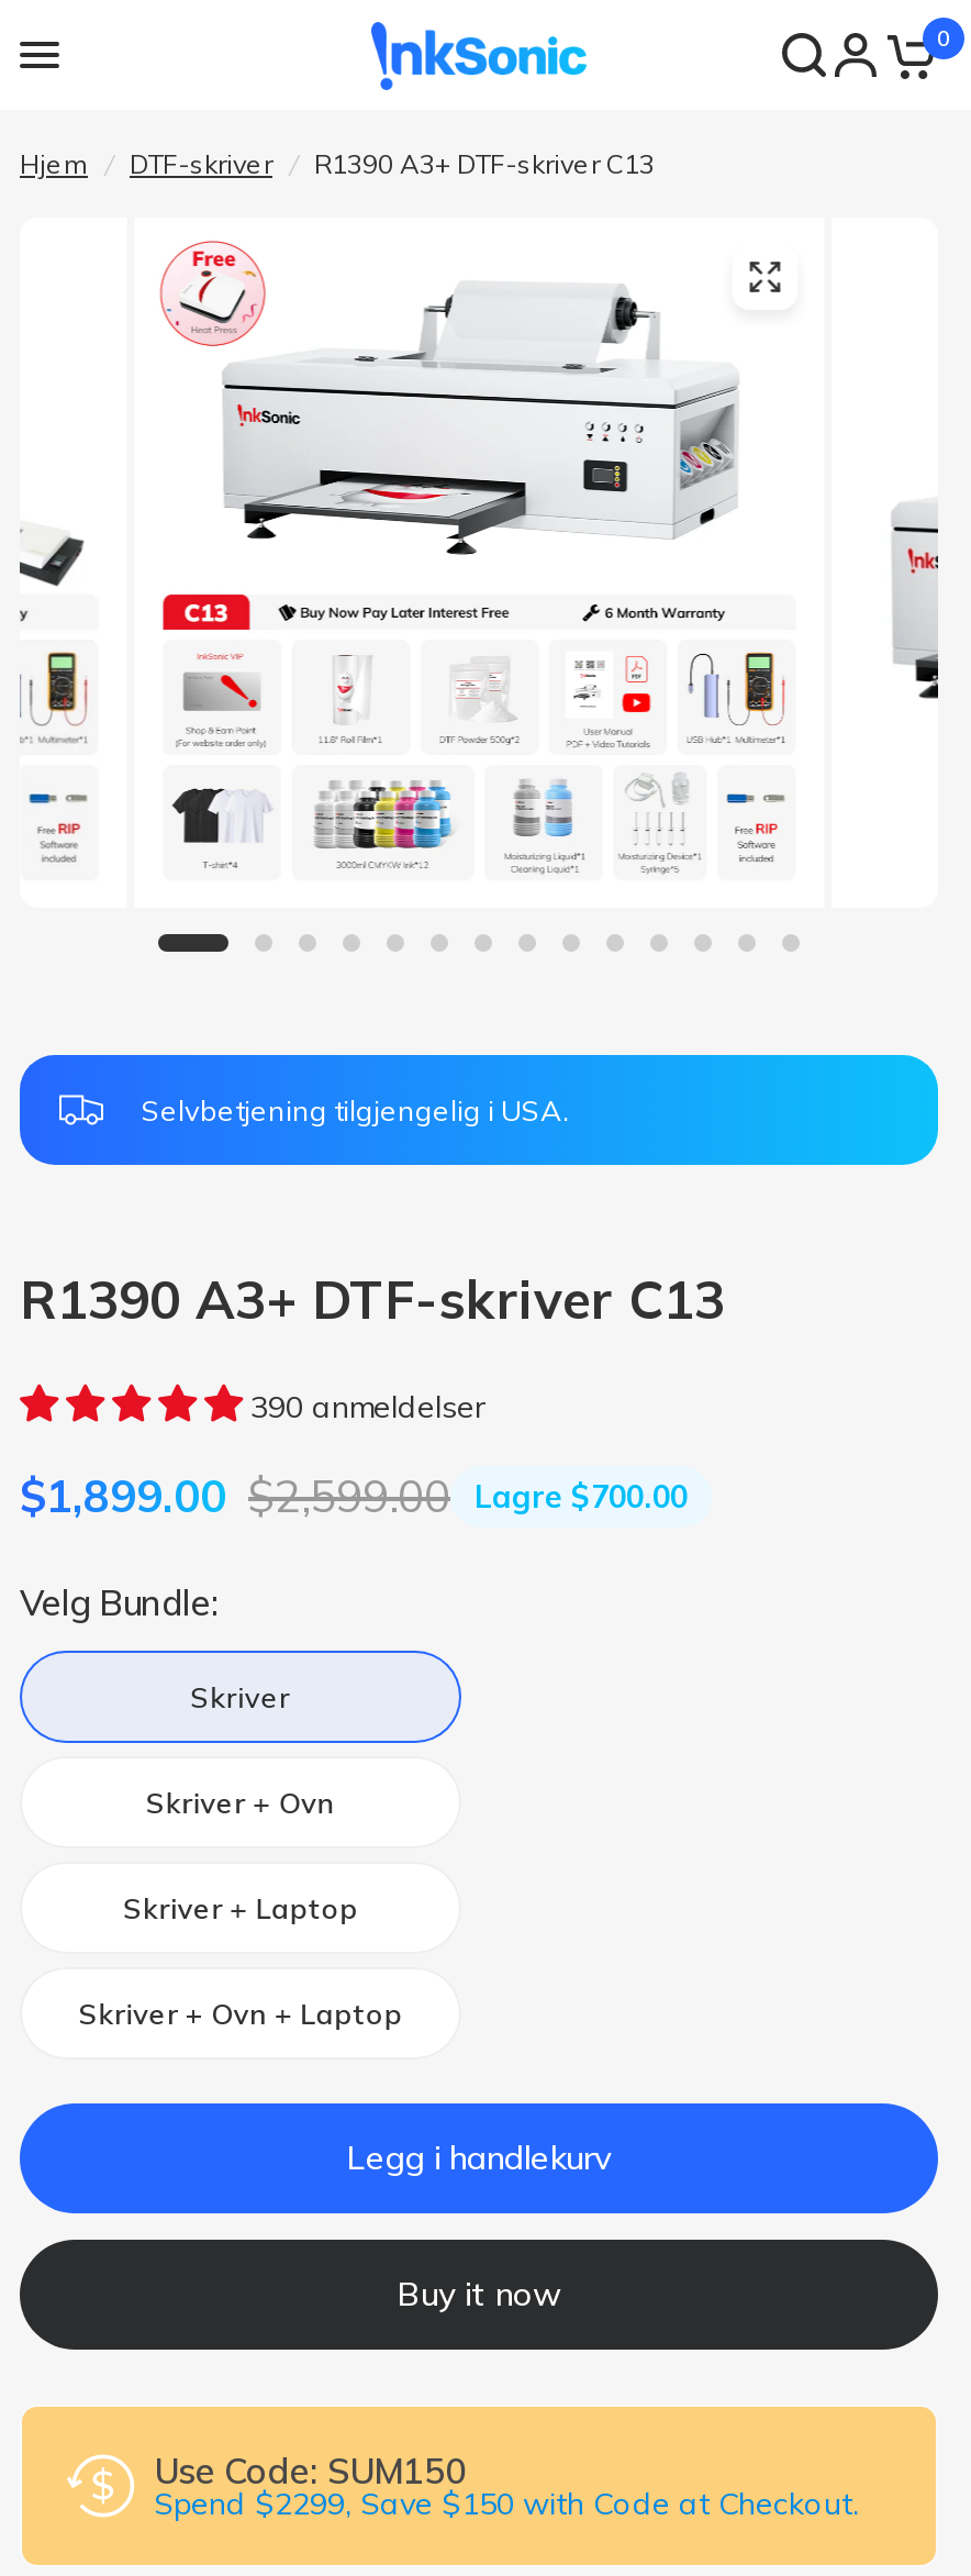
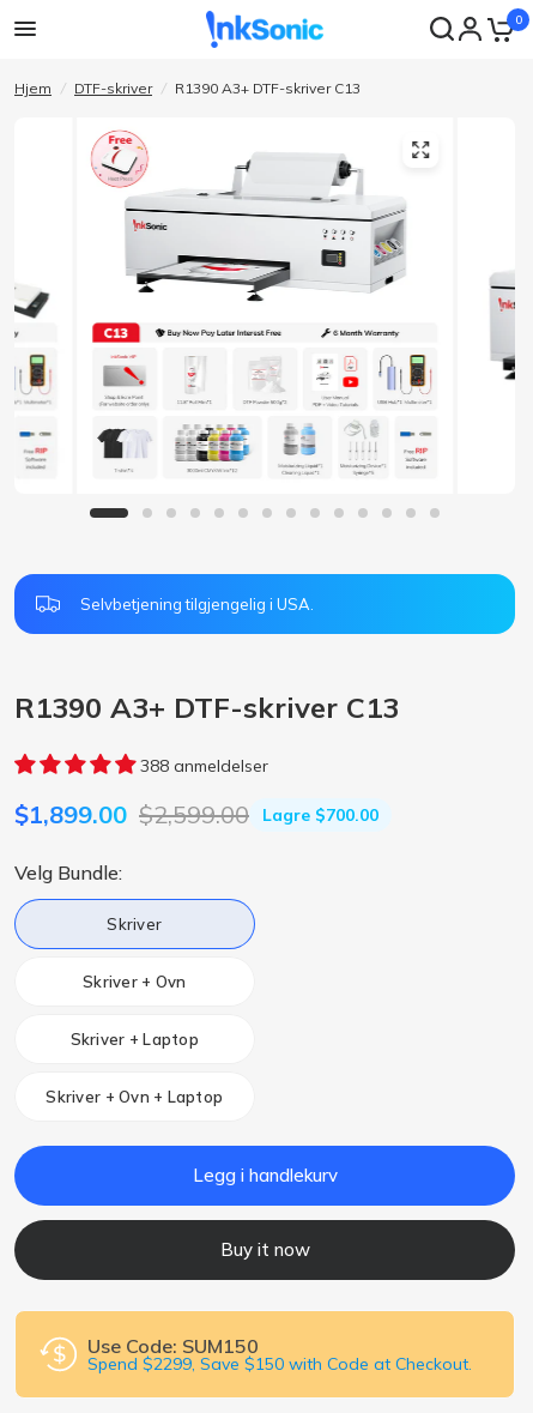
- 390 anmeldelser
+ 388 anmeldelser
